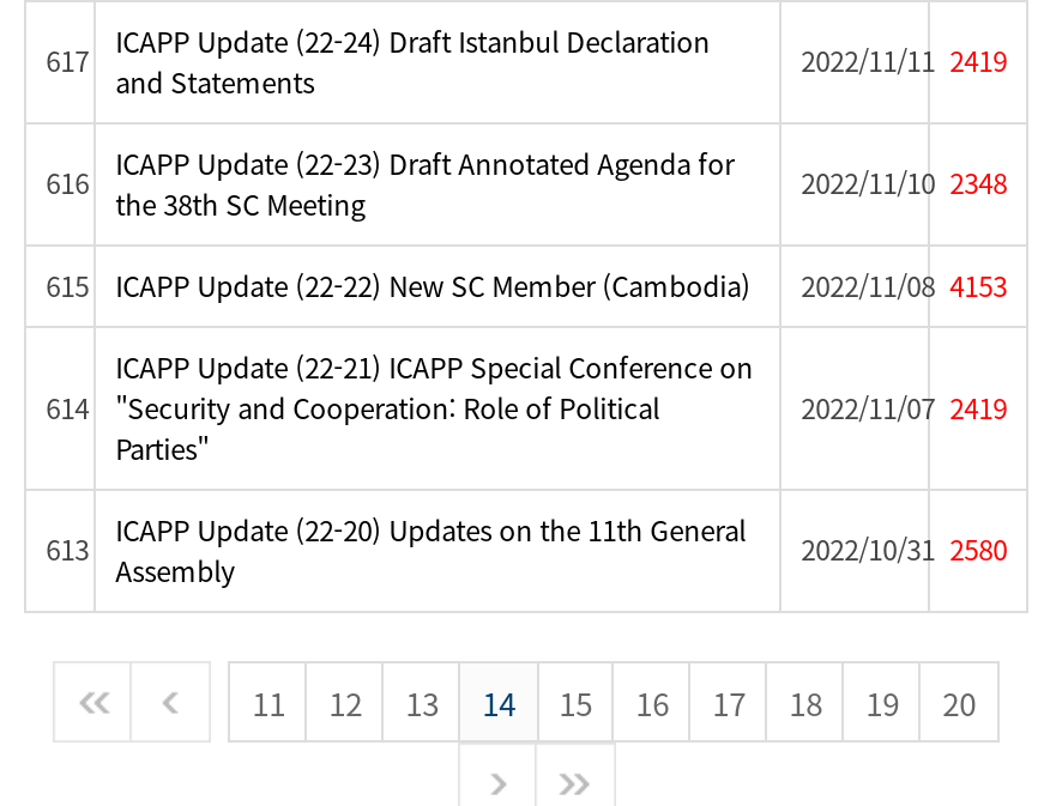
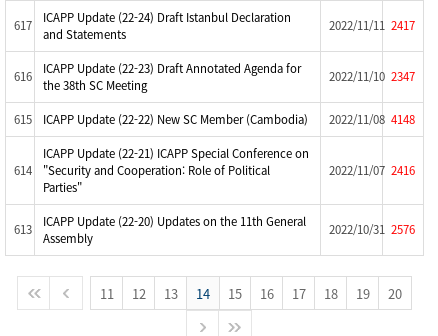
- 2022/11/11 2419
+ 2022/11/11 2417

- 616 ICAPP Update (22-23) Draft Annotated Agenda for 2022/11/10 2348
+ 616 ICAPP Update (22-23) Draft Annotated Agenda for 2022/11/10 2347

- 615 ICAPP Update (22-22) New SC Member (Cambodia) 2022/11/08 4153
+ 615 ICAPP Update (22-22) New SC Member (Cambodia) 2022/11/08 4148

- 2022/11/07 2419
+ 2022/11/07 2416

- 613 ICAPP Update (22-20) Updates on the 11th General 2022/10/31 2580
+ 613 ICAPP Update (22-20) Updates on the 11th General 2022/10/31 2576
